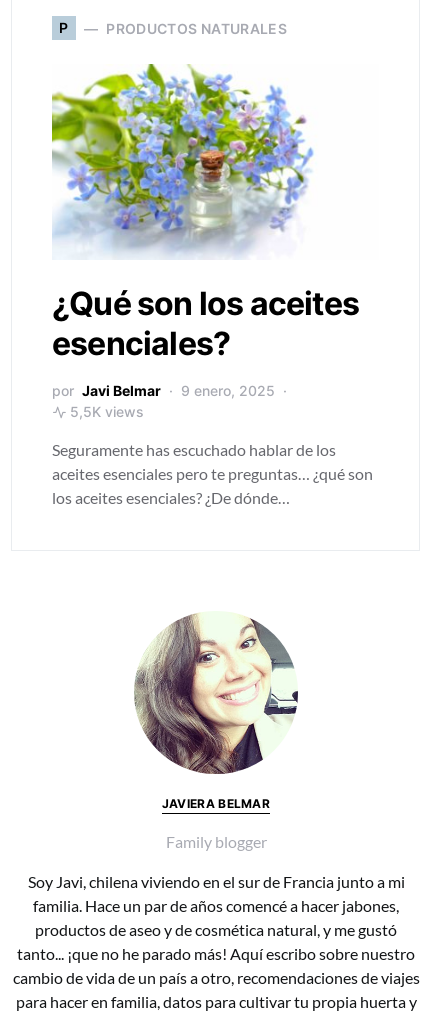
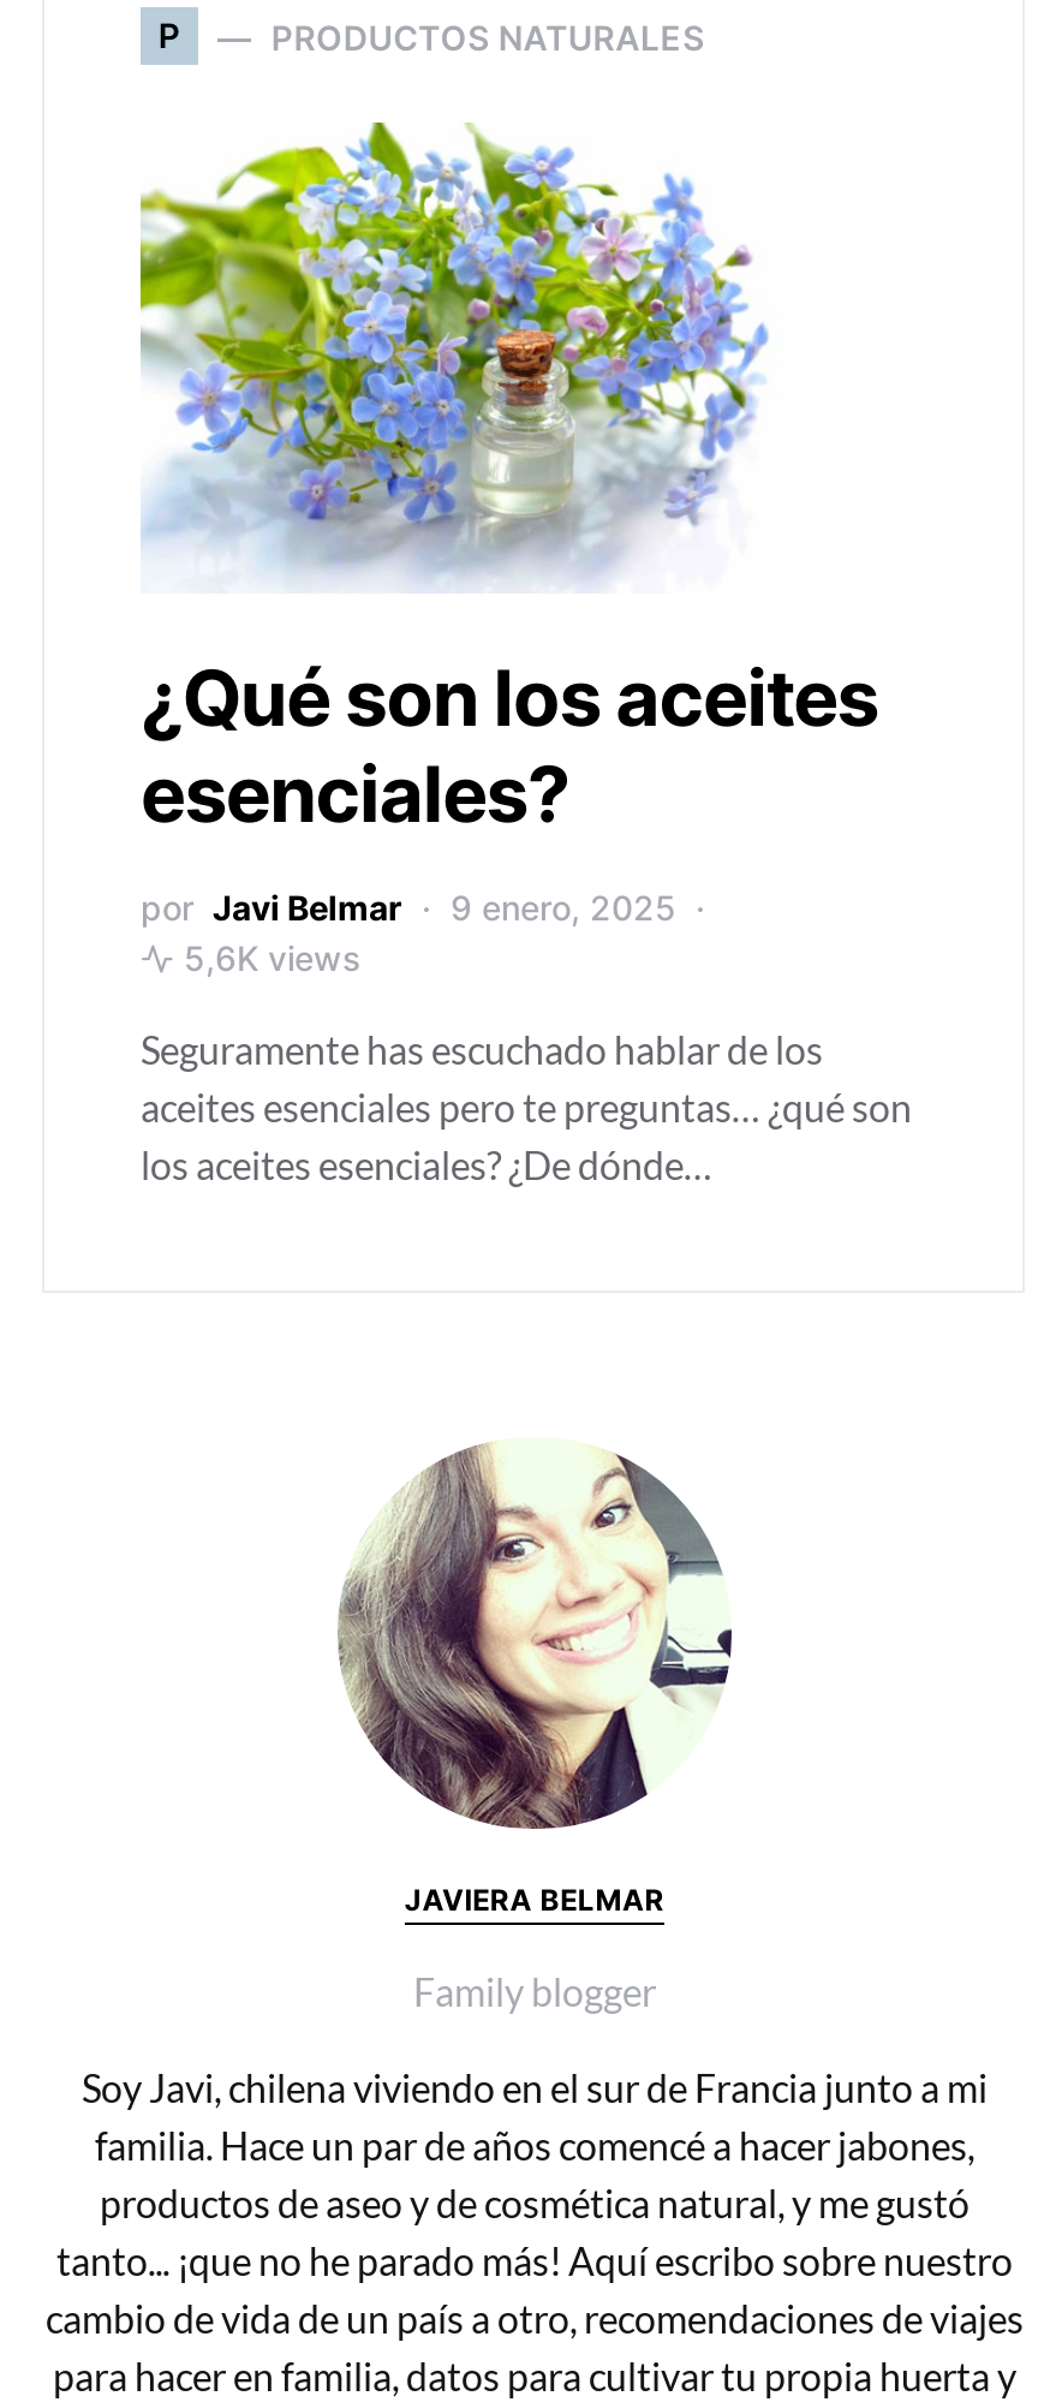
- 5,5K views
+ 5,6K views
